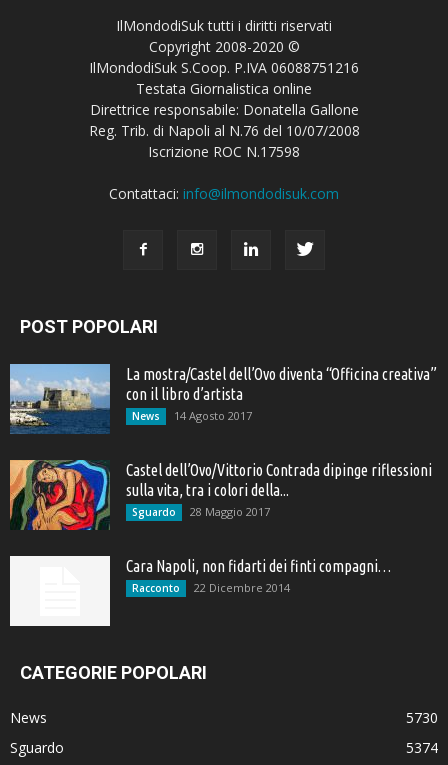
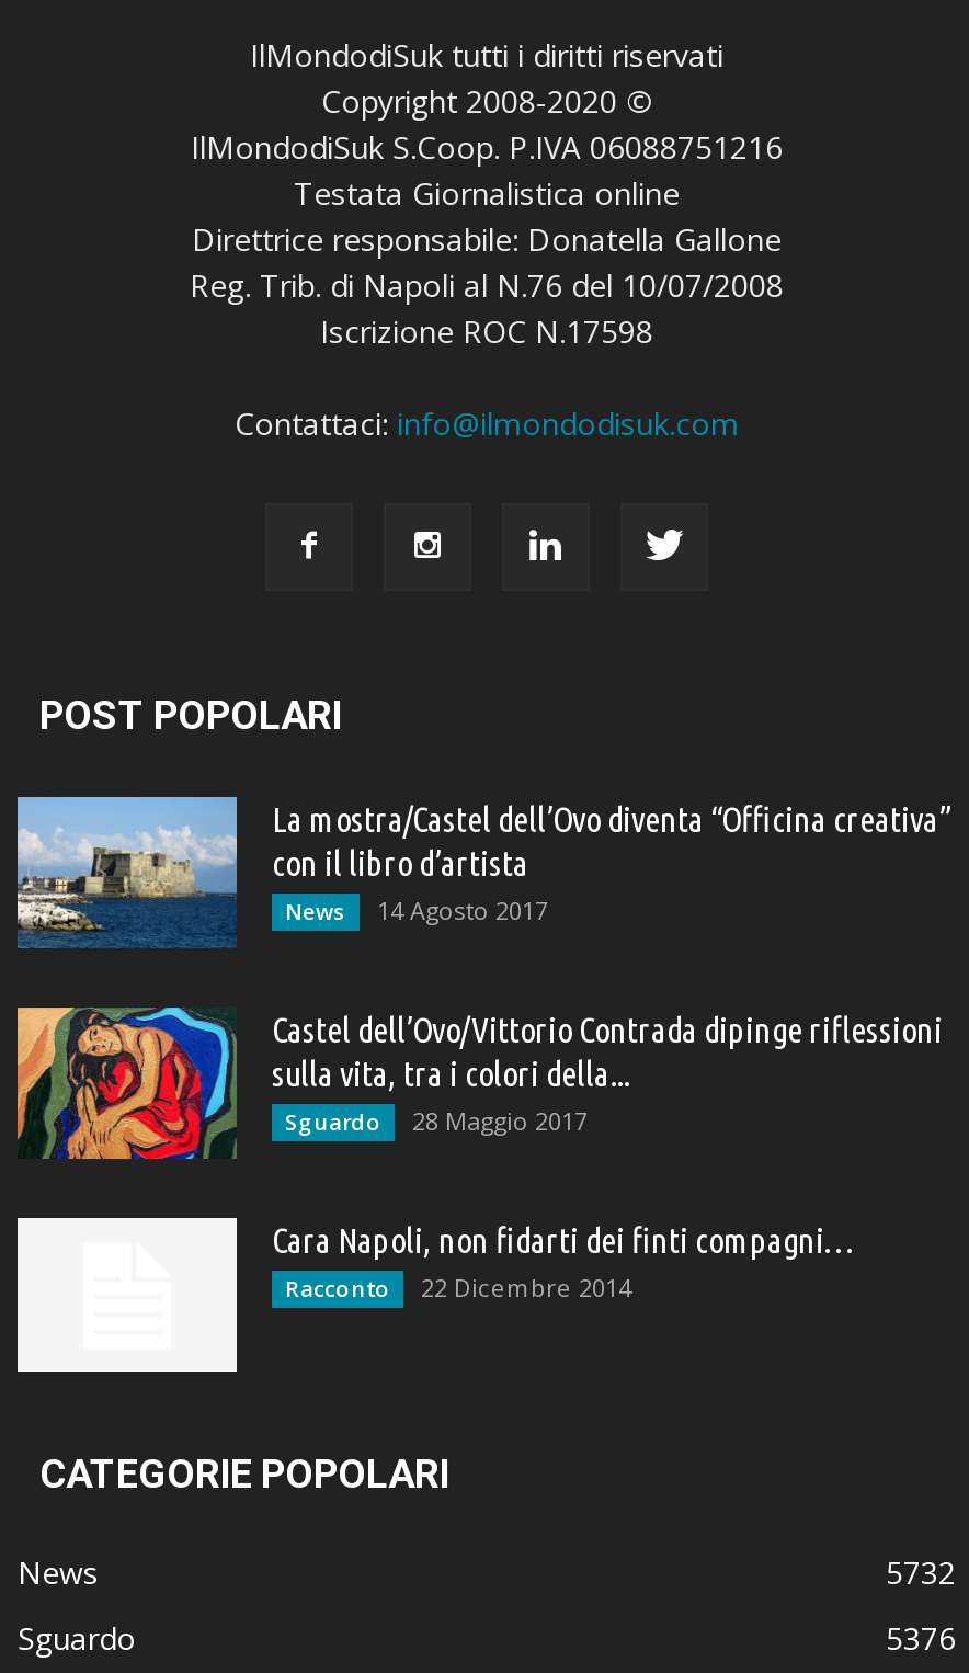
- 5730
+ 5732

- 5374
+ 5376
